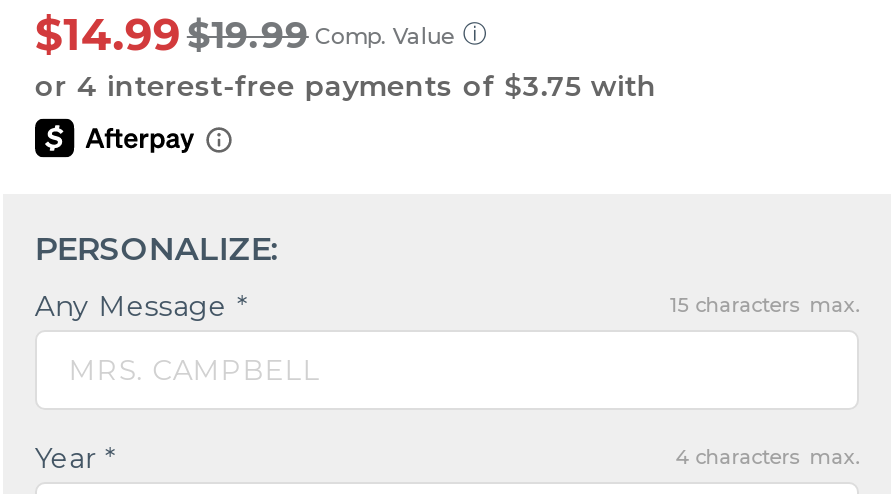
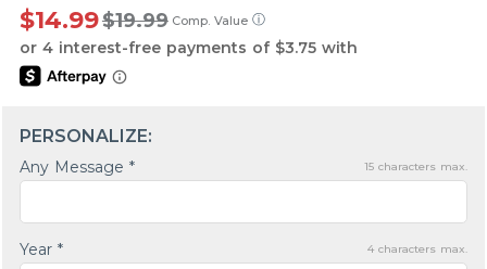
- MRS. CAMPBELL
